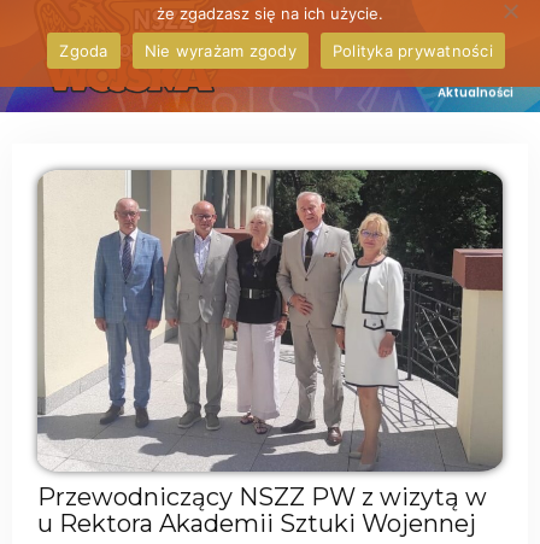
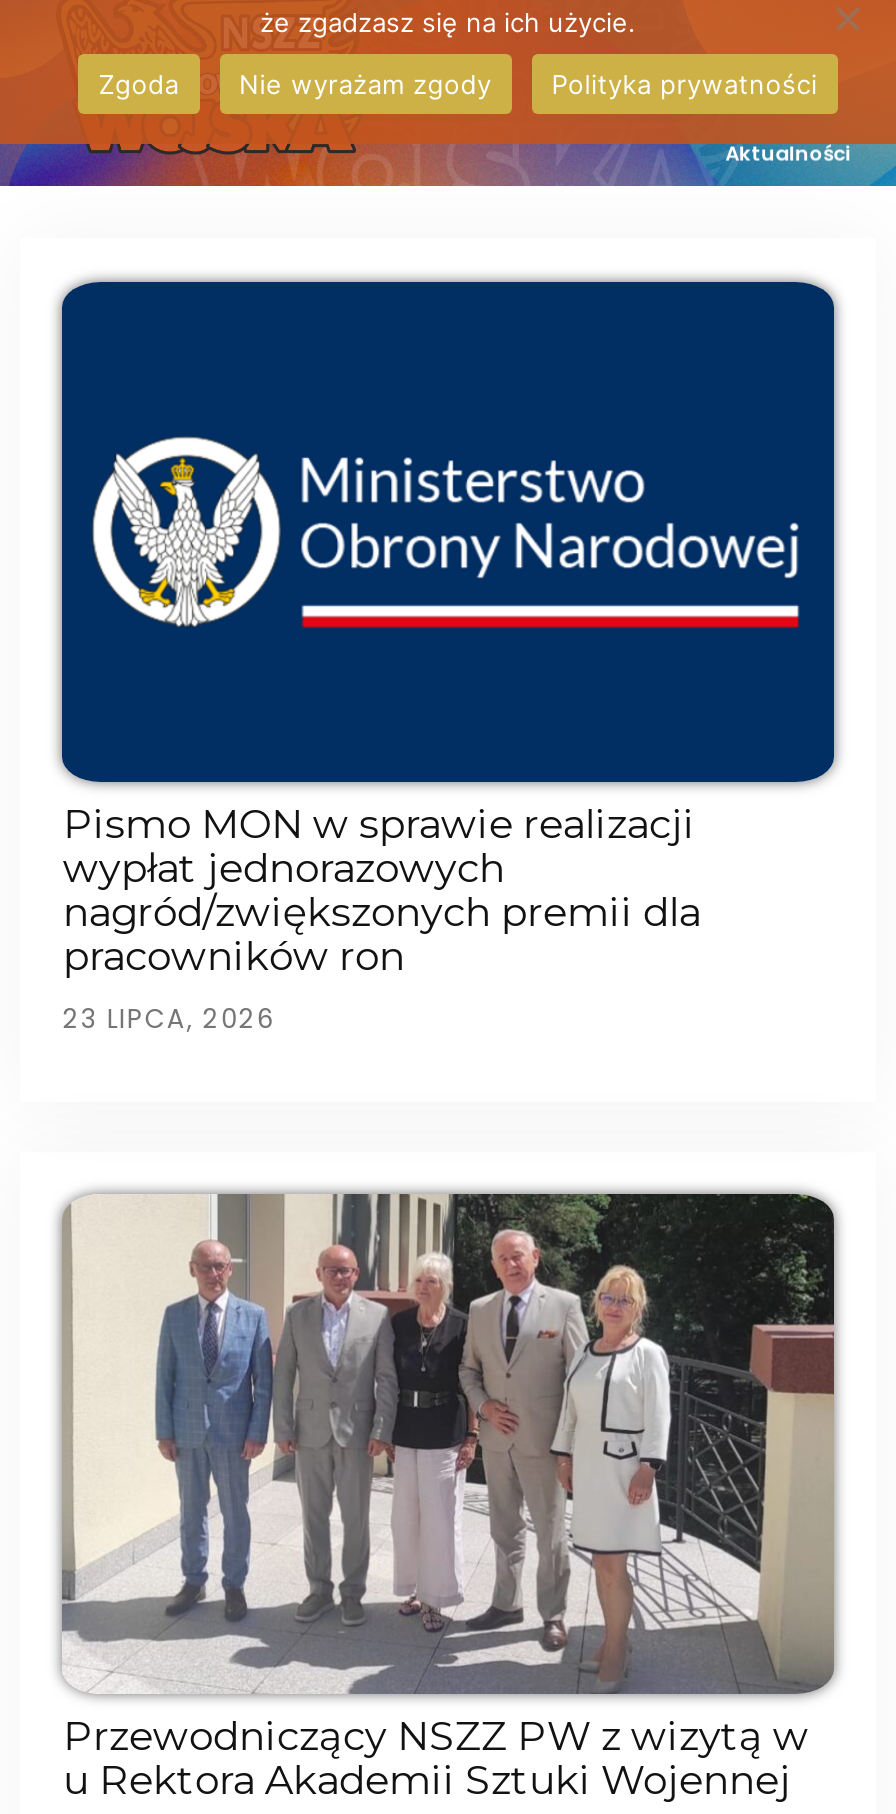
+ [image]
+ Pismo MON w sprawie realizacji
+ wypłat jednorazowych
+ nagród/zwiększonych premii dla
+ pracowników ron
+ 23 LIPCA, 2026
